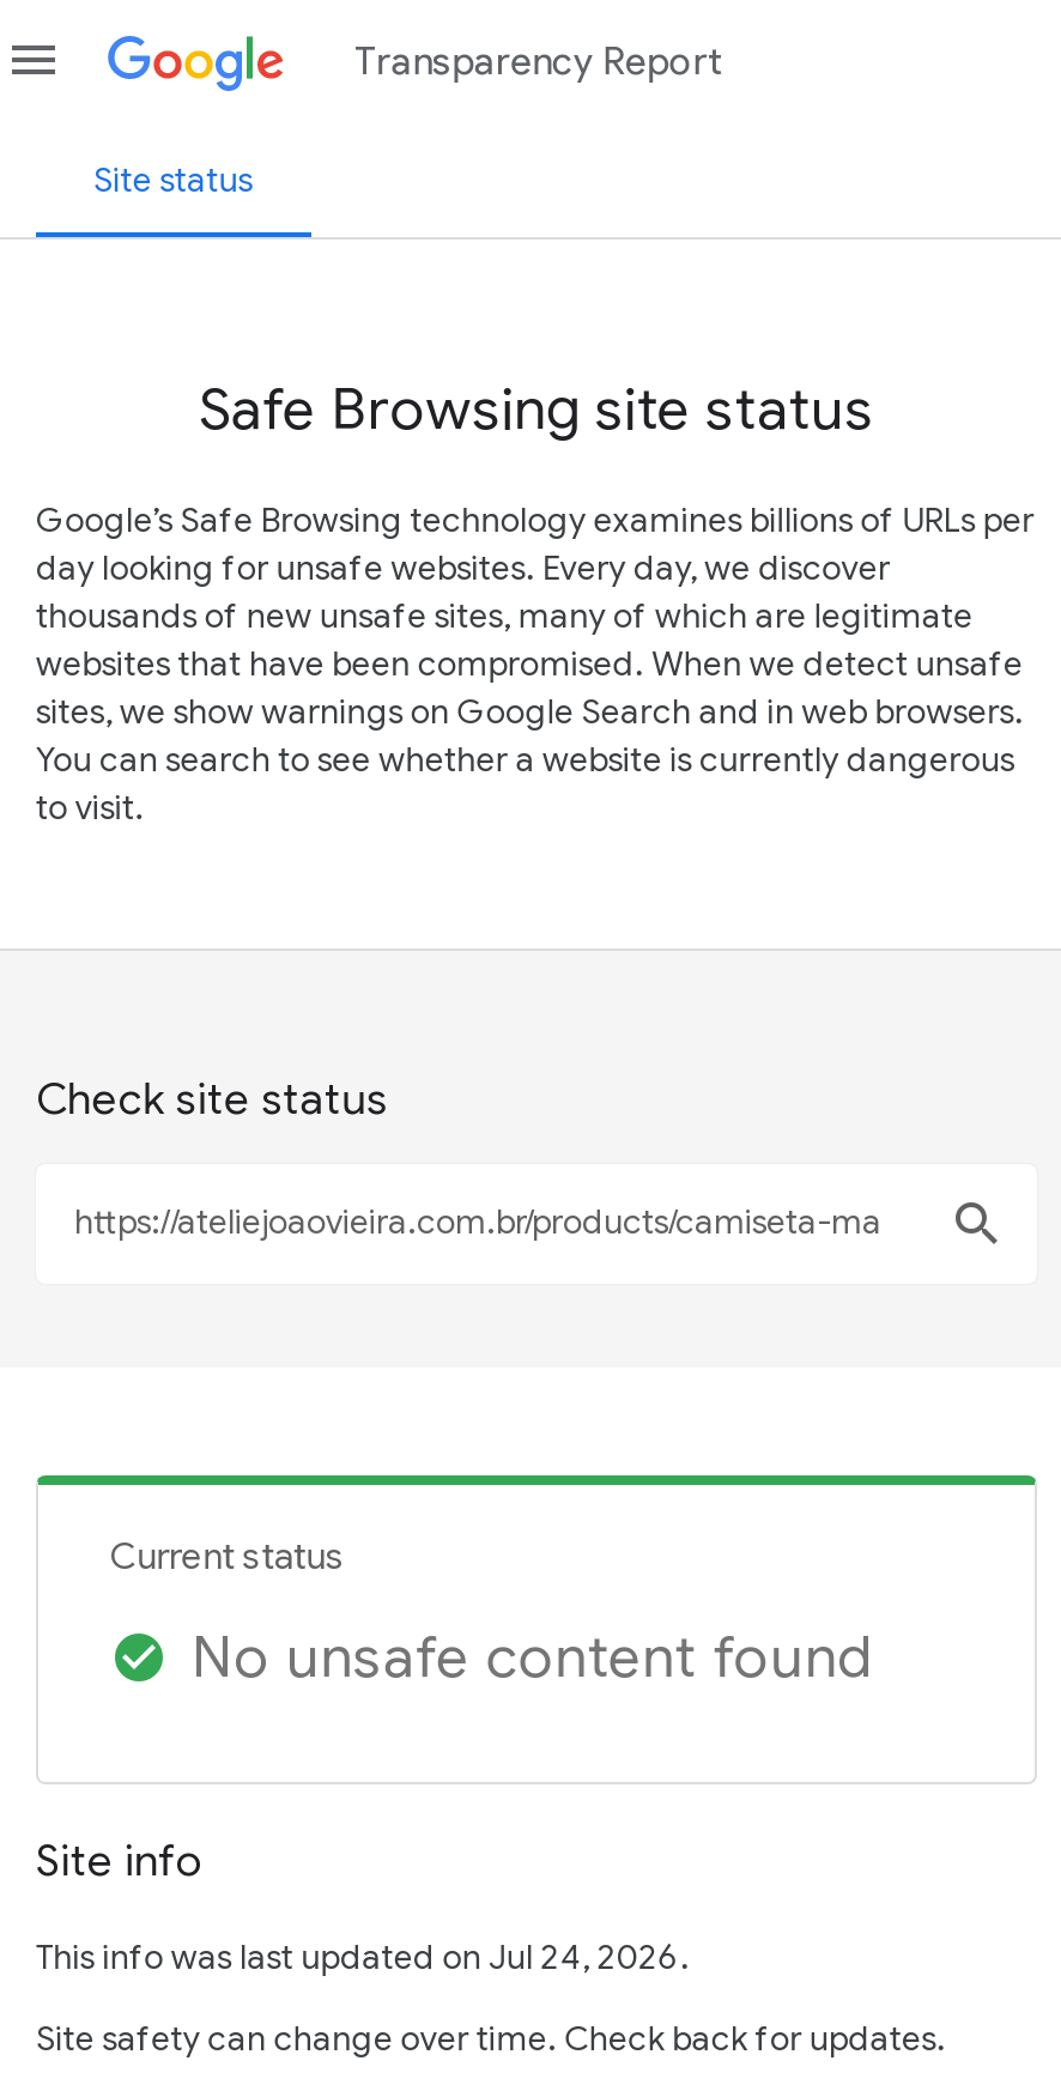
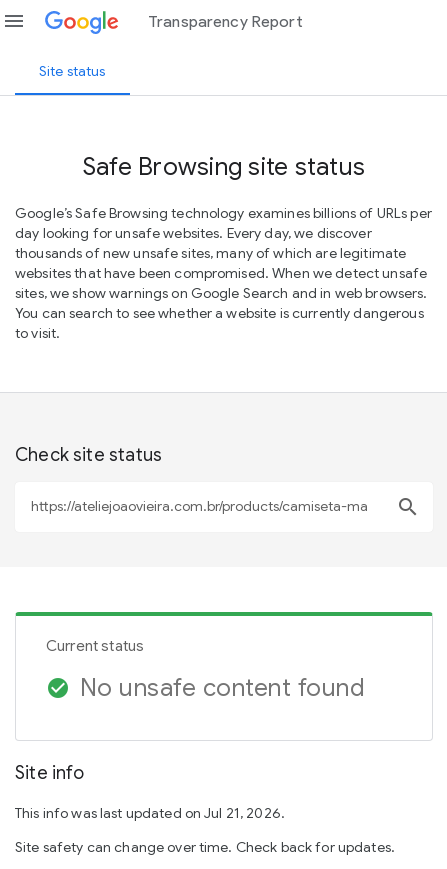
- This info was last updated on Jul 24, 2026.
+ This info was last updated on Jul 21, 2026.
